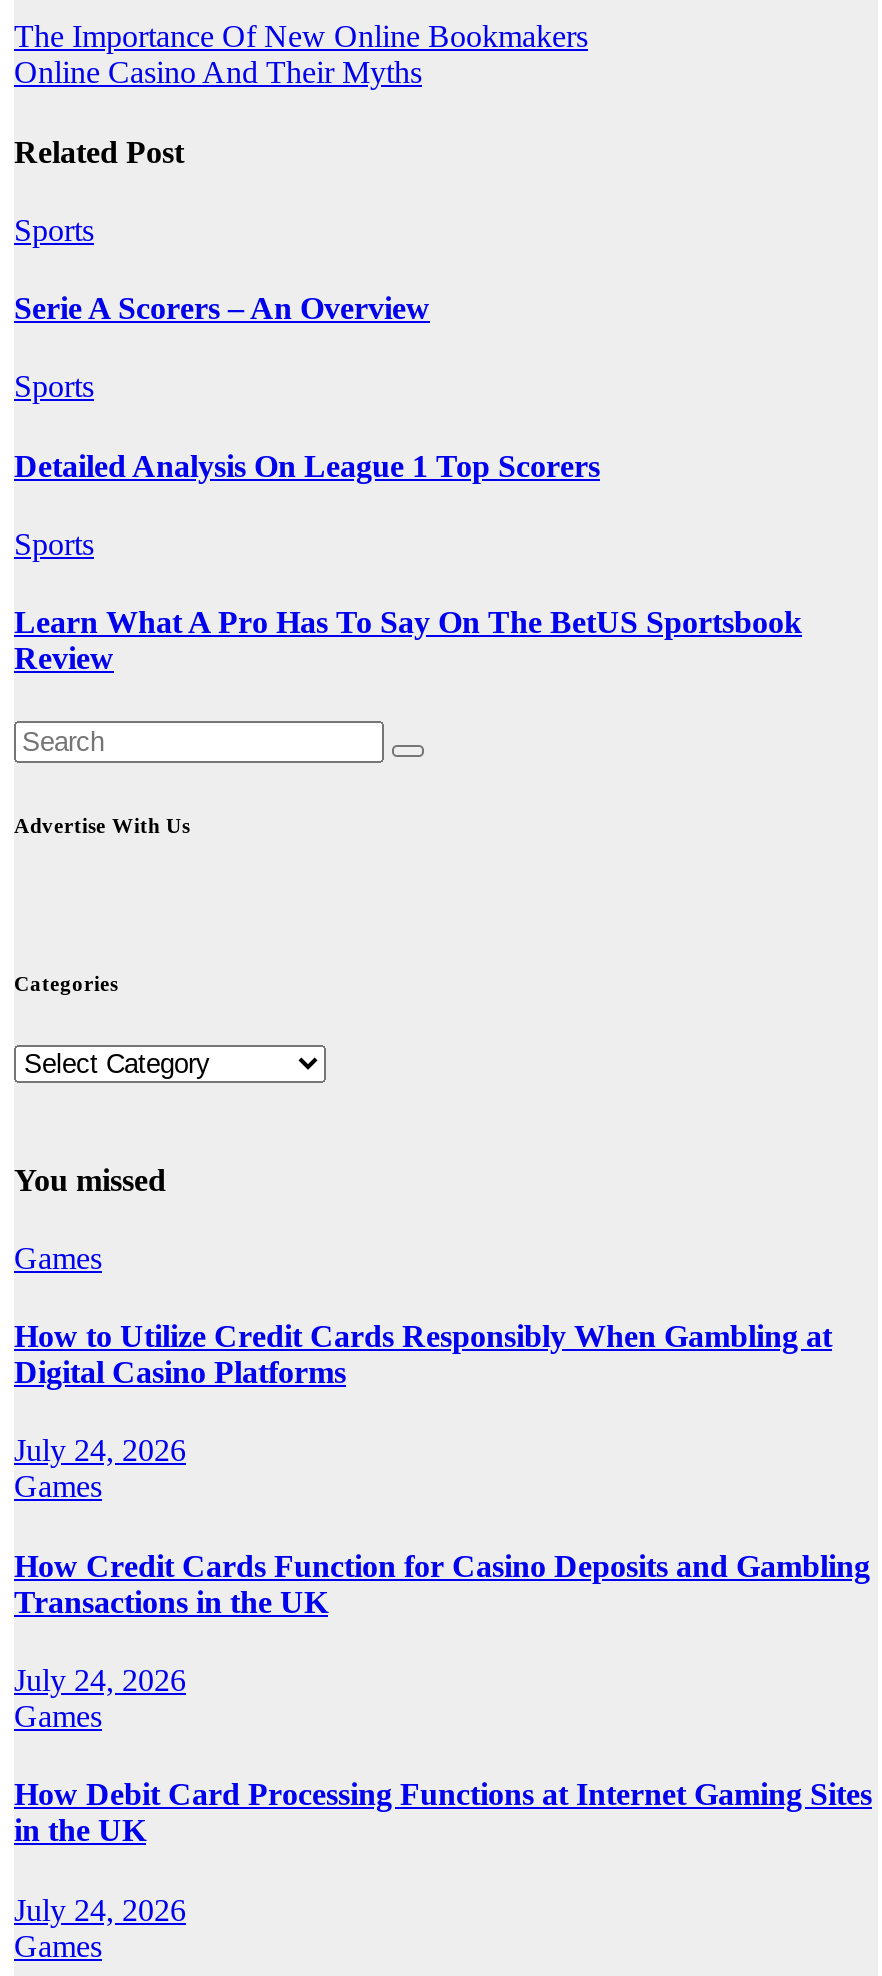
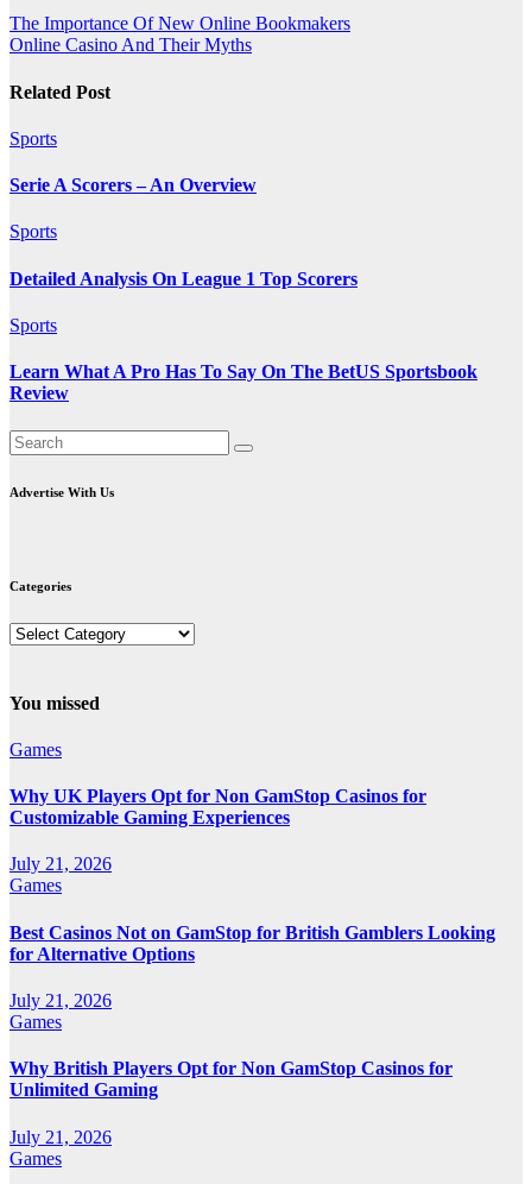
- How to Utilize Credit Cards Responsibly When Gambling at
- Digital Casino Platforms
+ Why UK Players Opt for Non GamStop Casinos for
+ Customizable Gaming Experiences

- July 24, 2026
+ July 21, 2026

- How Credit Cards Function for Casino Deposits and Gambling
- Transactions in the UK
+ Best Casinos Not on GamStop for British Gamblers Looking
+ for Alternative Options

- July 24, 2026
+ July 21, 2026

- How Debit Card Processing Functions at Internet Gaming Sites
- in the UK
+ Why British Players Opt for Non GamStop Casinos for
+ Unlimited Gaming

- July 24, 2026
+ July 21, 2026
